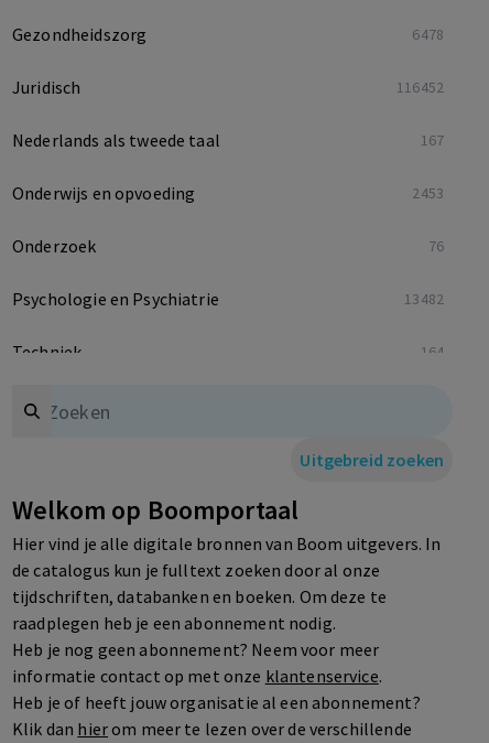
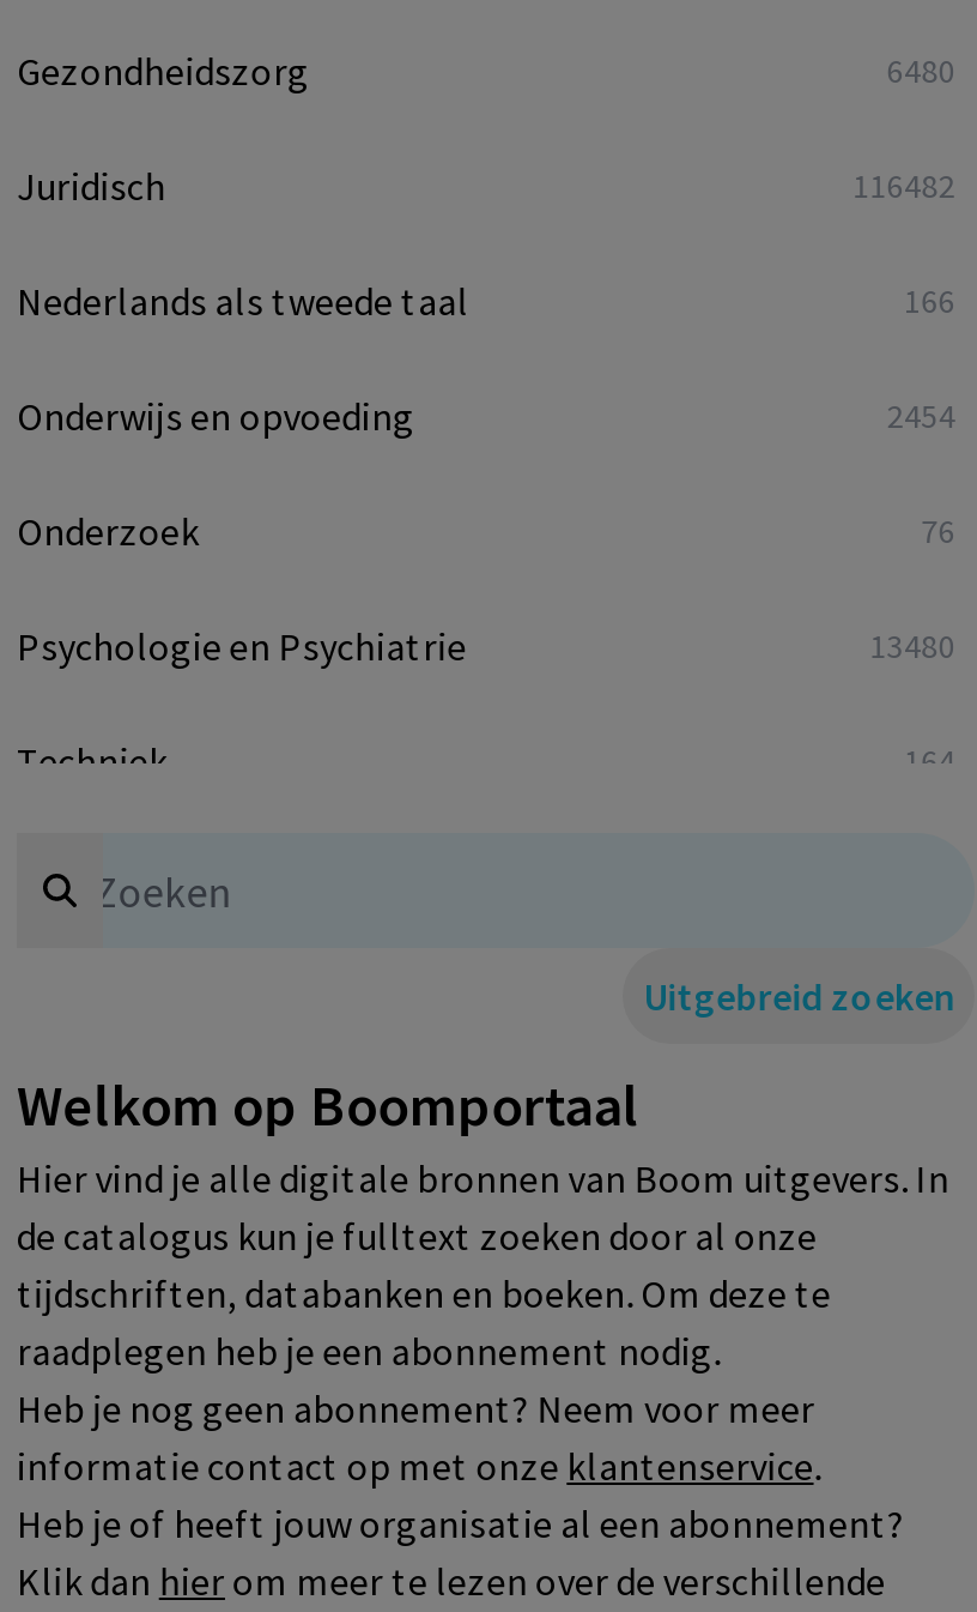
- 6478
+ 6480

- 116452
+ 116482

- 167
+ 166

- 2453
+ 2454

- 13482
+ 13480
